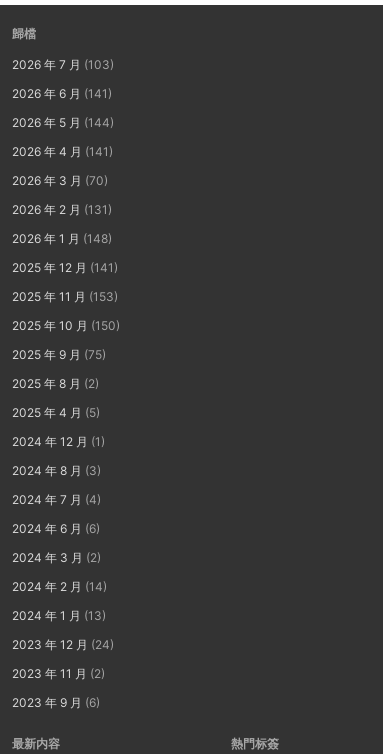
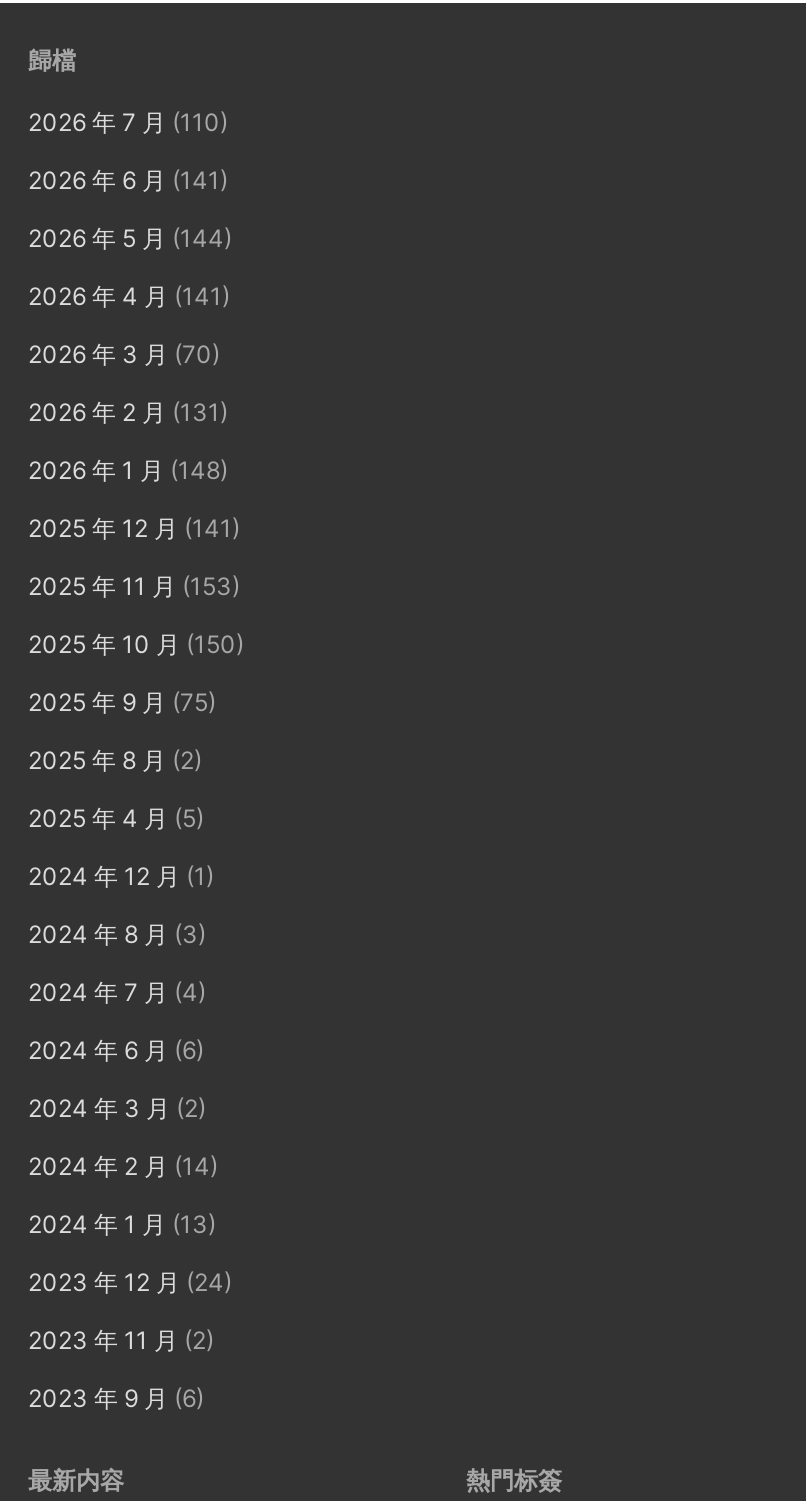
- 2026 年 7 月(103)
+ 2026 年 7 月(110)
